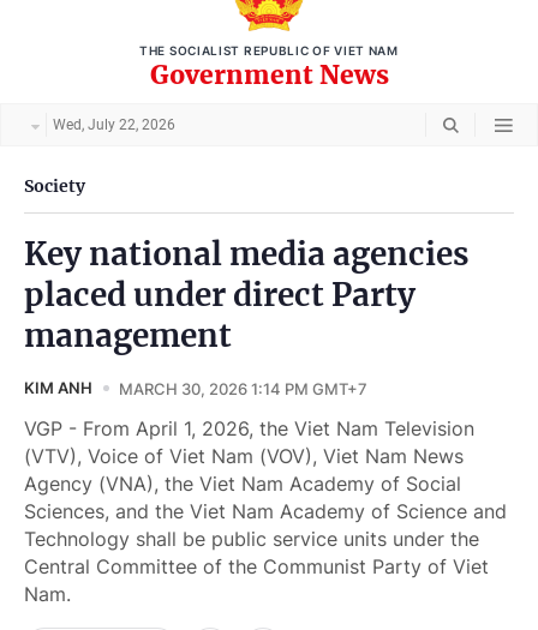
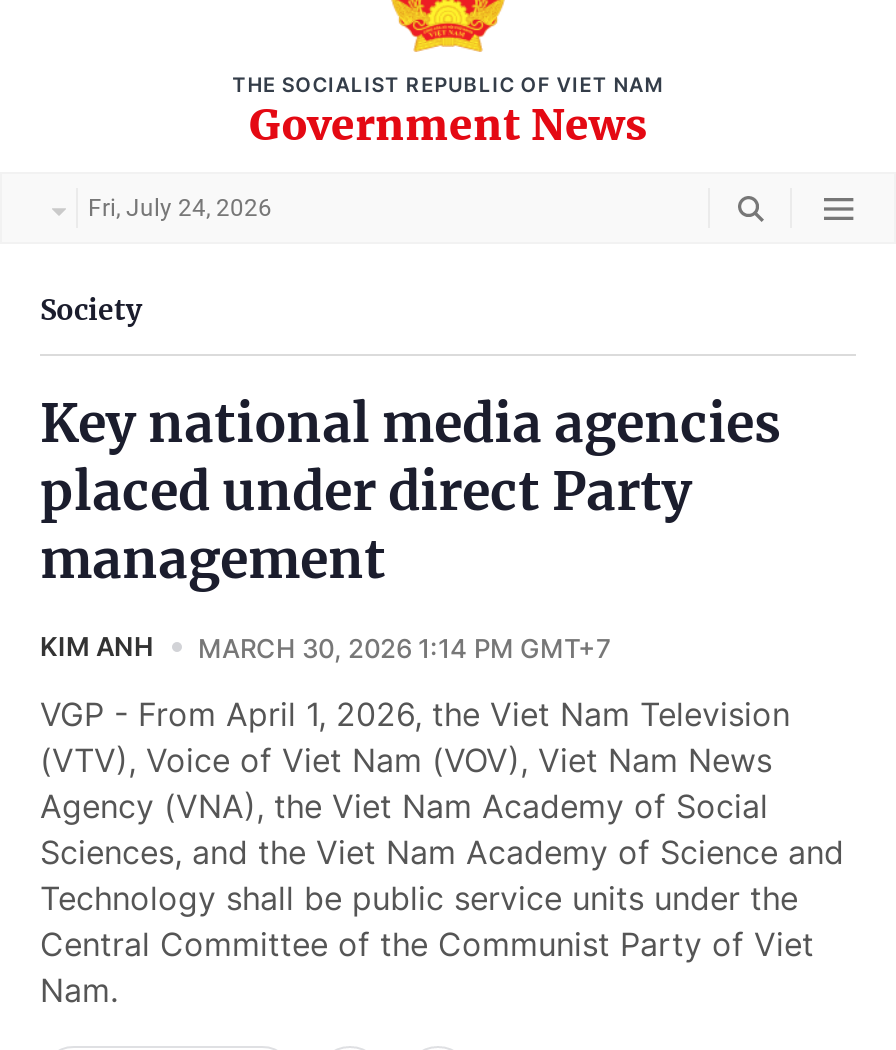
- Wed, July 22, 2026
+ Fri, July 24, 2026
